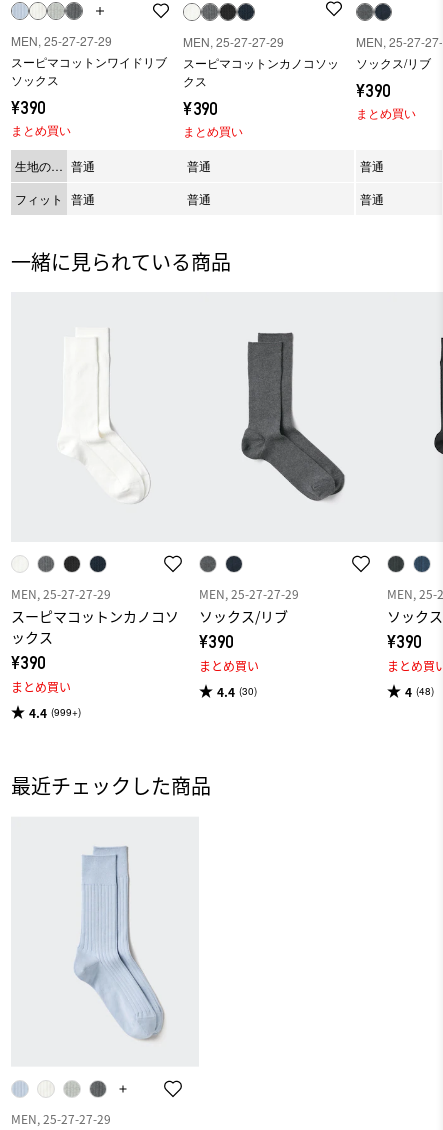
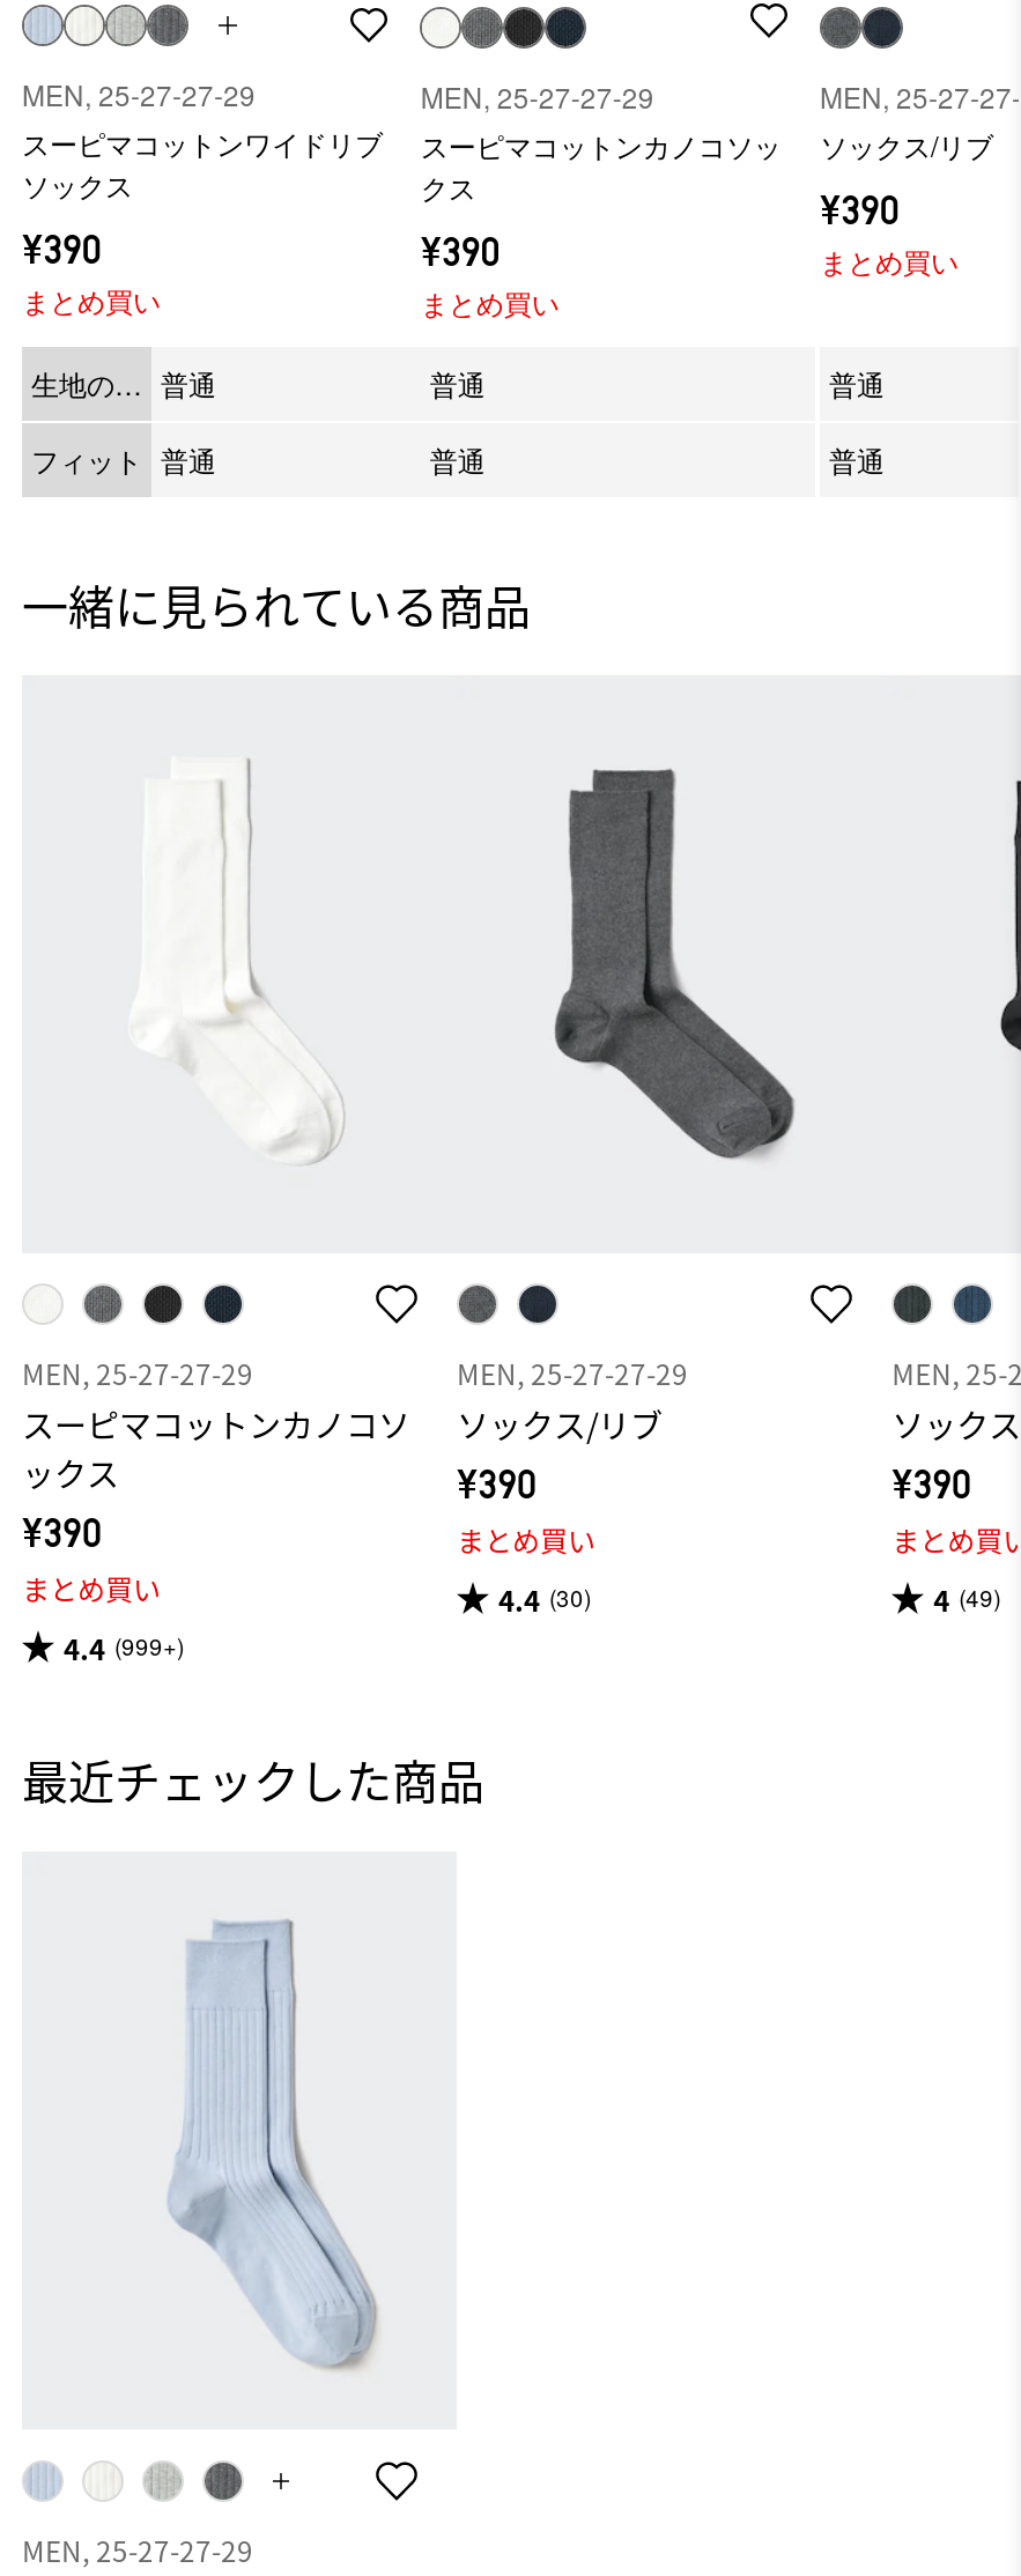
- 4 (48)
+ 4 (49)
